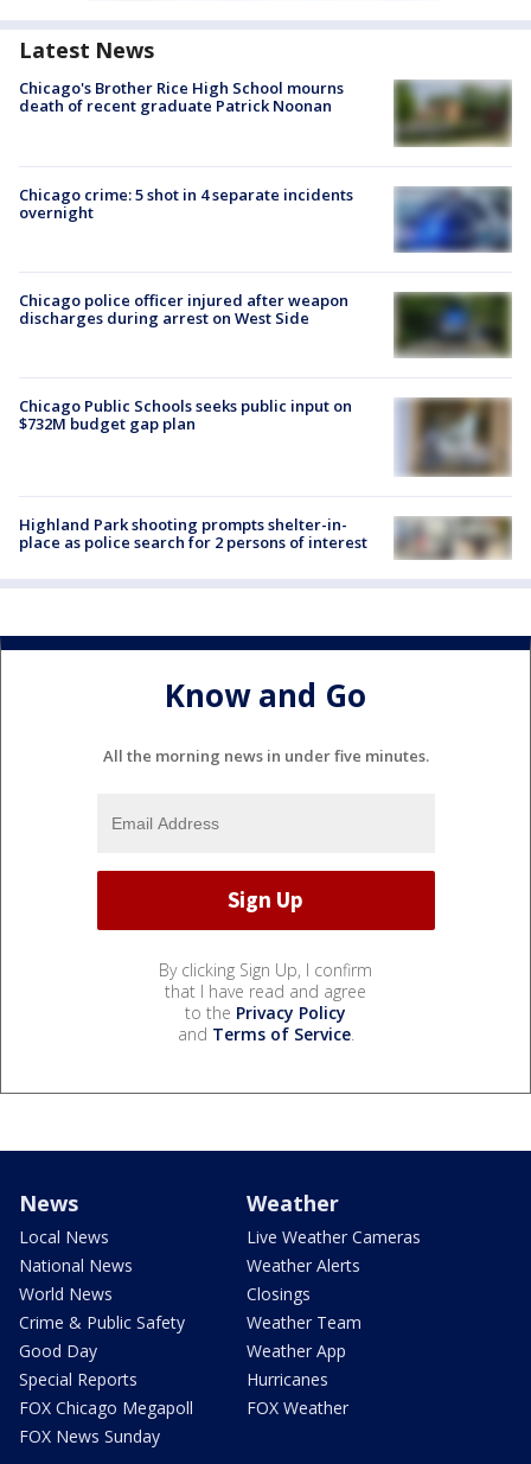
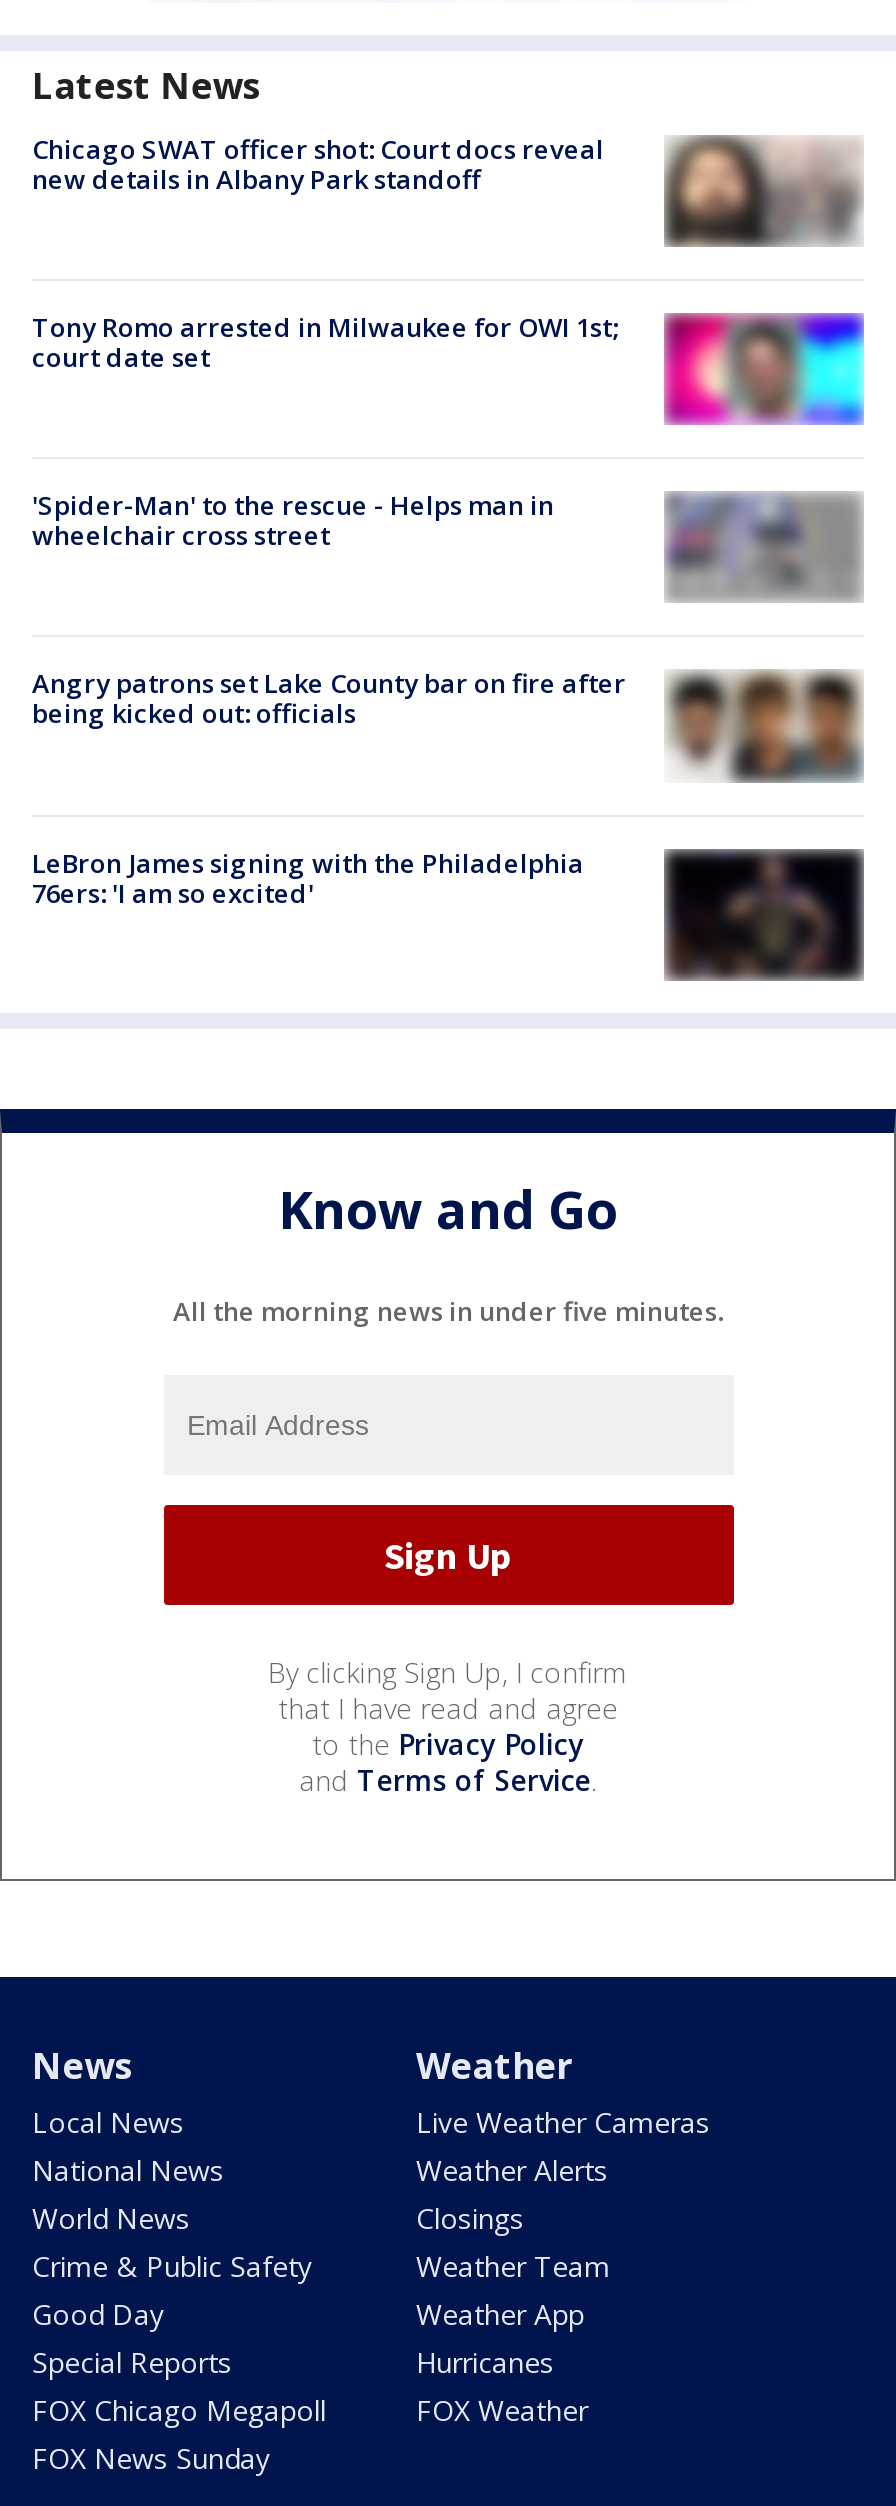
- Chicago's Brother Rice High School mourns
- death of recent graduate Patrick Noonan
+ Chicago SWAT officer shot: Court docs reveal
+ new details in Albany Park standoff

- [image]
+ [image]

- [image]
- Chicago crime: 5 shot in 4 separate incidents
- overnight
+ [image]
+ Tony Romo arrested in Milwaukee for OWI 1st;
+ court date set

- Chicago police officer injured after weapon
- discharges during arrest on West Side
+ 'Spider-Man' to the rescue - Helps man in
+ wheelchair cross street

- [image]
+ [image]

- [image]
- Chicago Public Schools seeks public input on
- $732M budget gap plan
+ [image]
+ Angry patrons set Lake County bar on fire after
+ being kicked out: officials

- [image]
- Highland Park shooting prompts shelter-in-
- place as police search for 2 persons of interest
+ [image]
+ LeBron James signing with the Philadelphia
+ 76ers: 'I am so excited'
